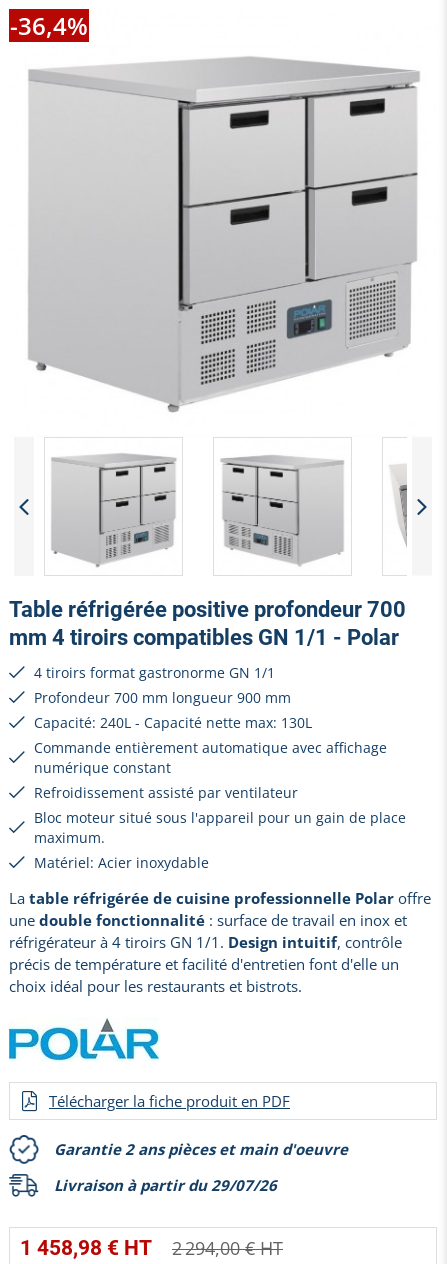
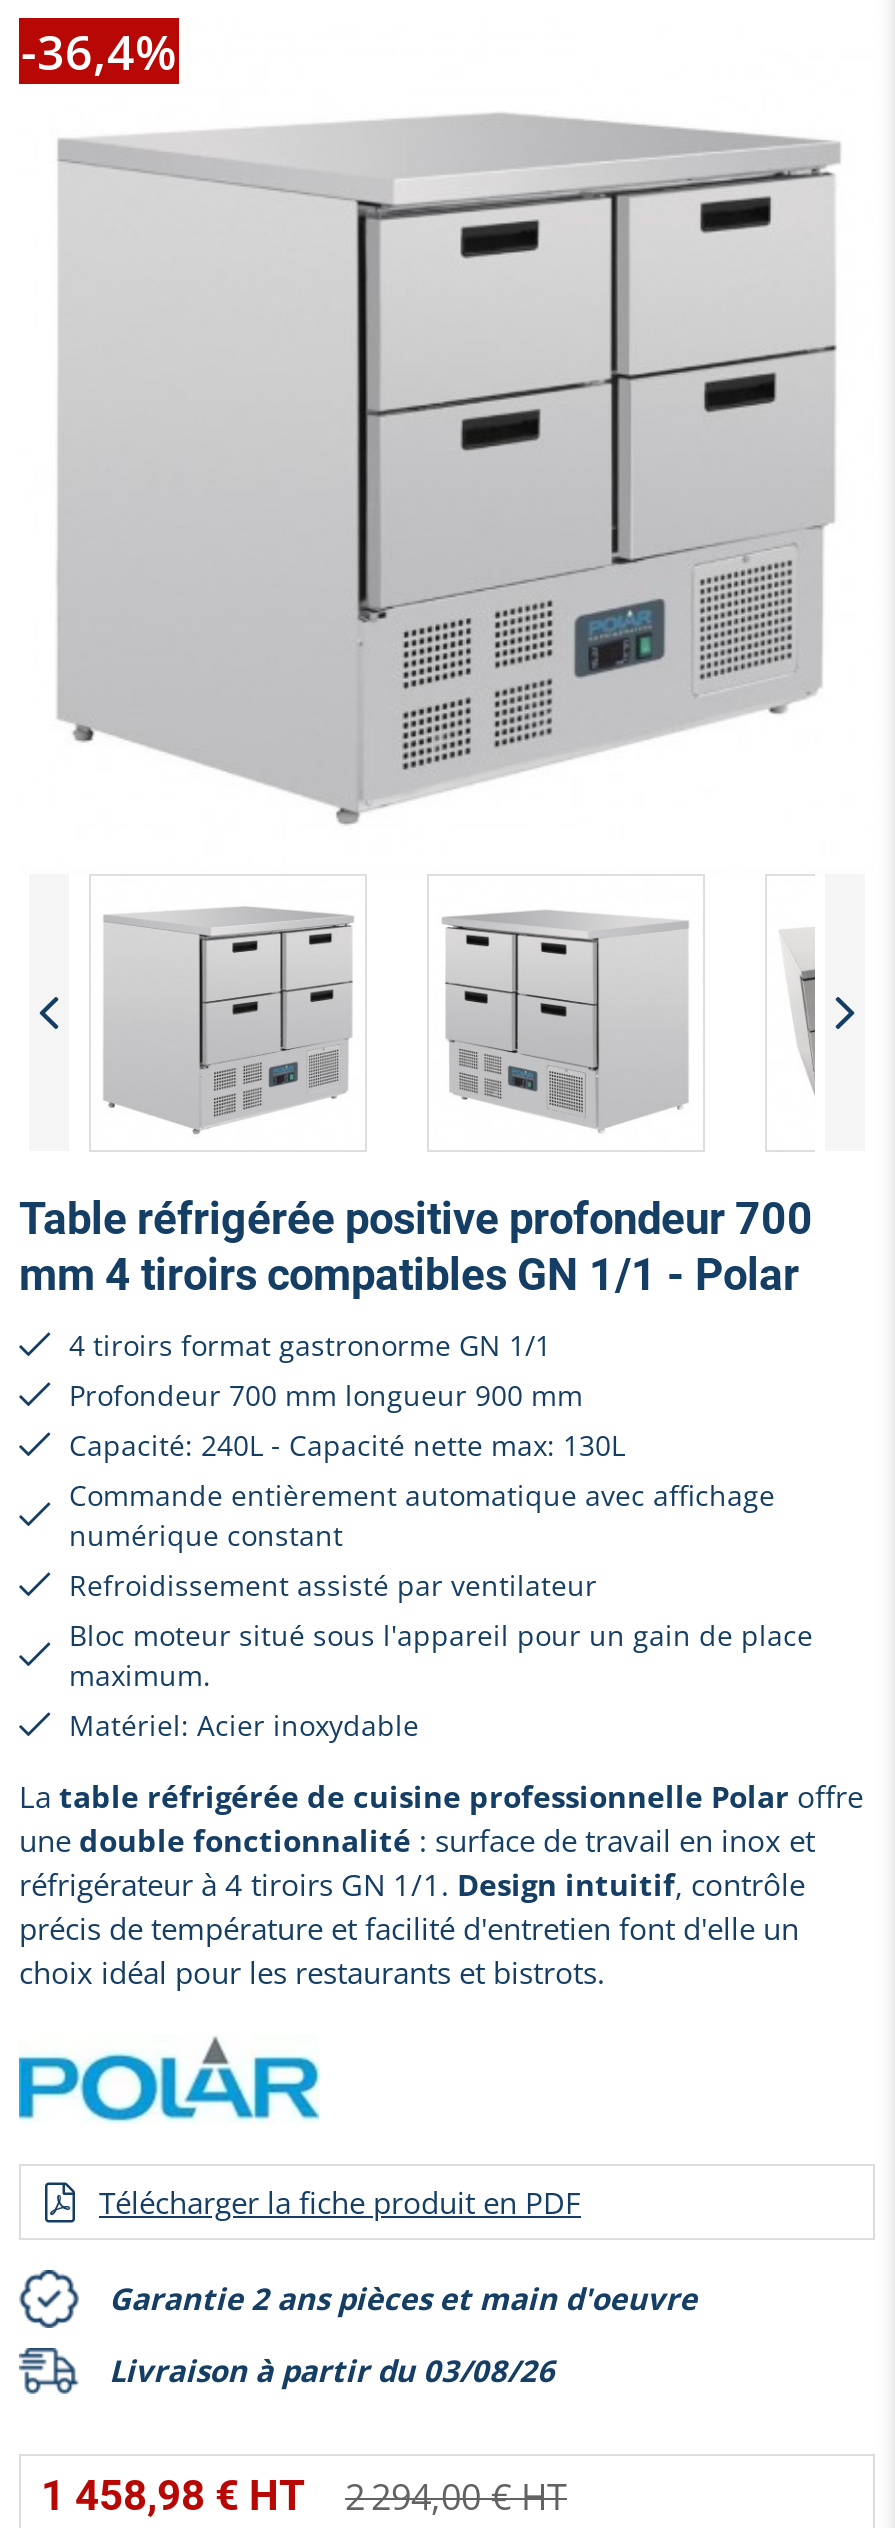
- Livraison à partir du 29/07/26
+ Livraison à partir du 03/08/26
